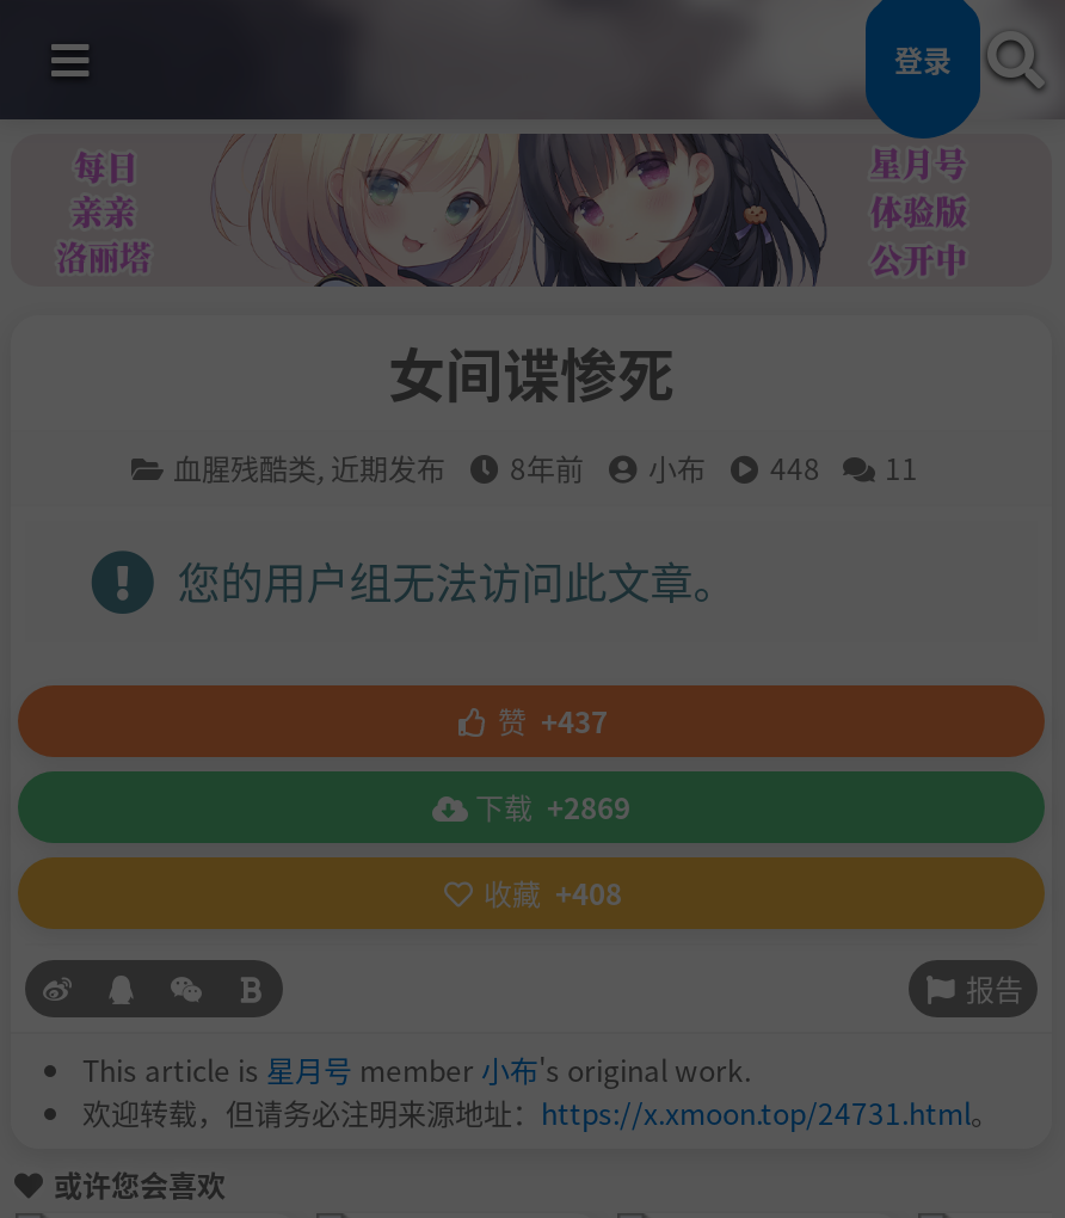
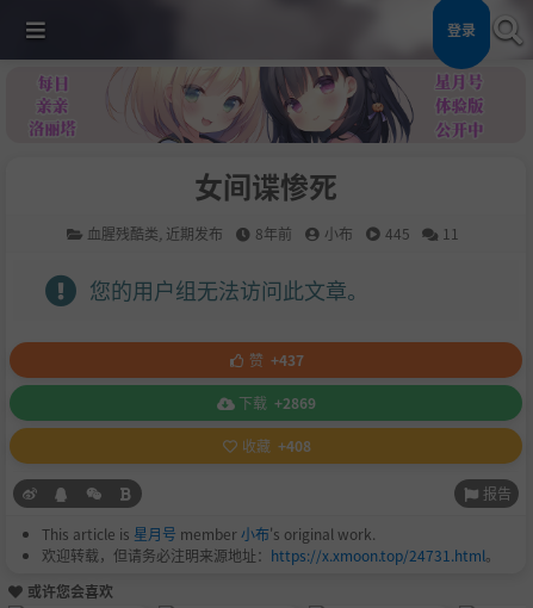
- 血腥残酷类,近期发布 8年前 小布 448 11
+ 血腥残酷类,近期发布 8年前 小布 445 11
